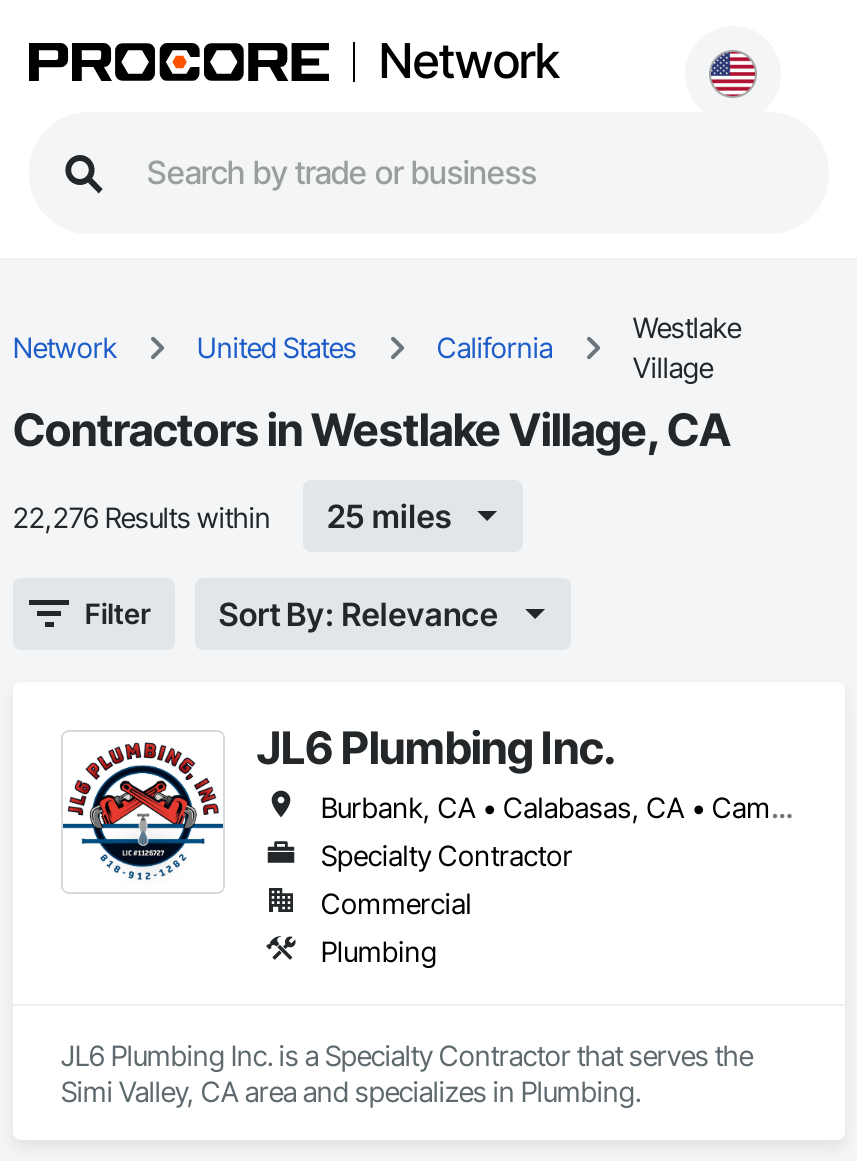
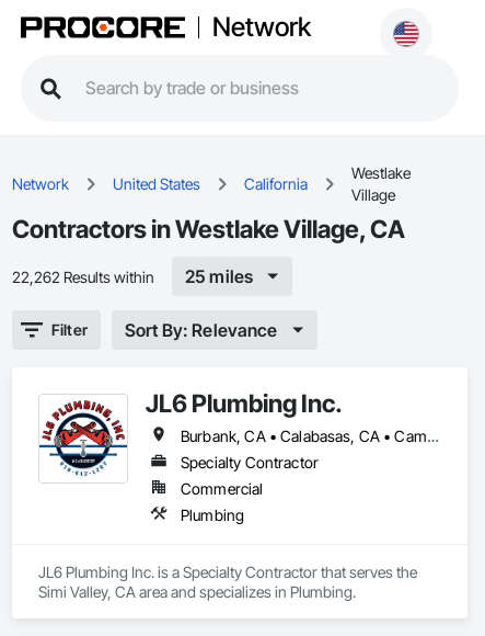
- 22,276 Results within
+ 22,262 Results within
